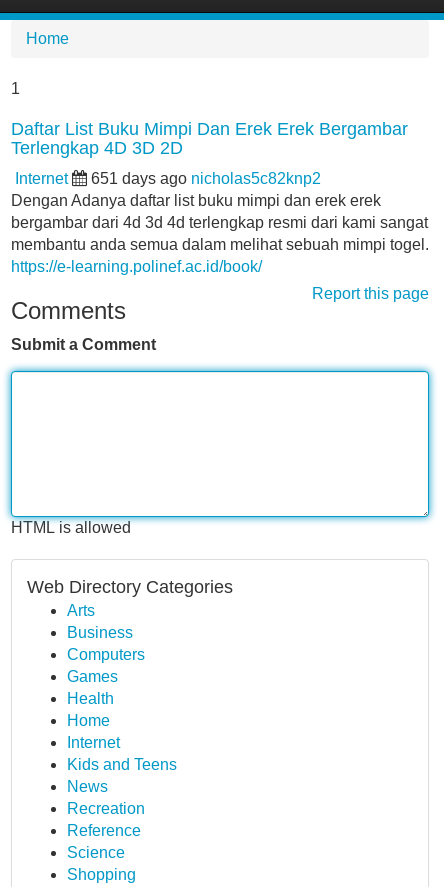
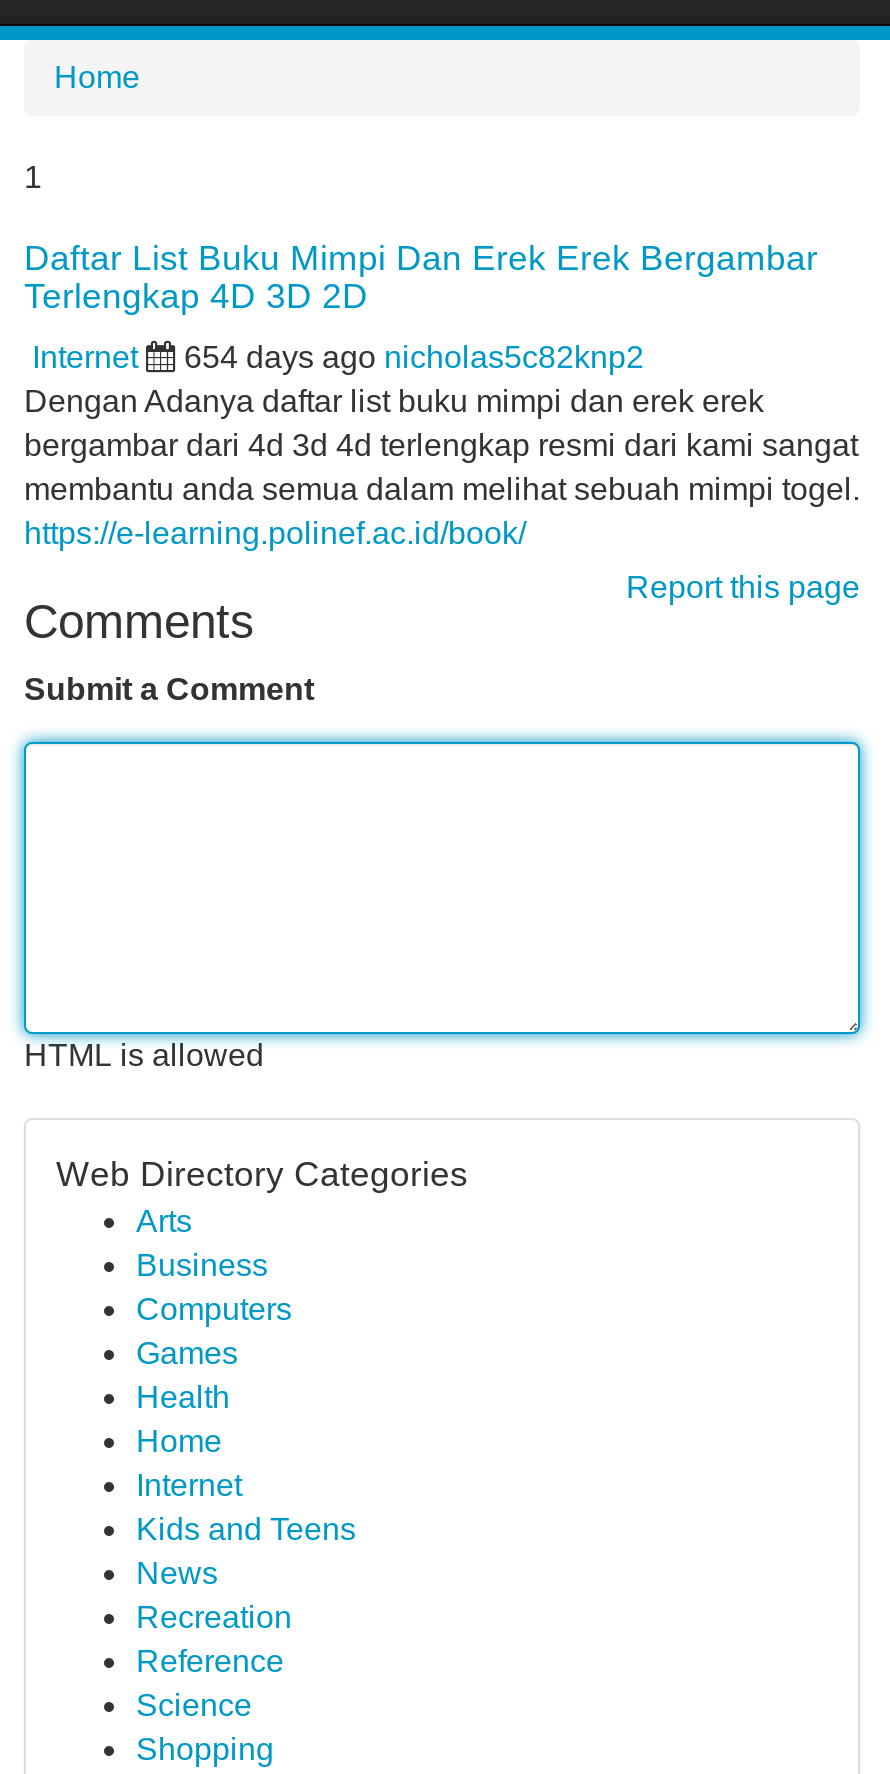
- 651 days ago nicholas5c82knp2
+ 654 days ago nicholas5c82knp2
